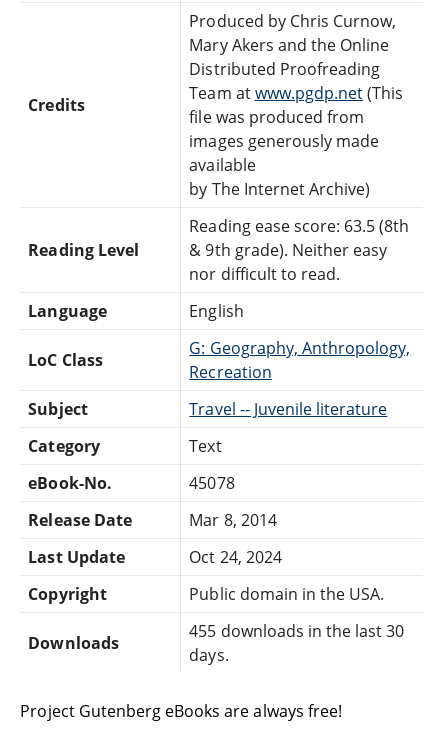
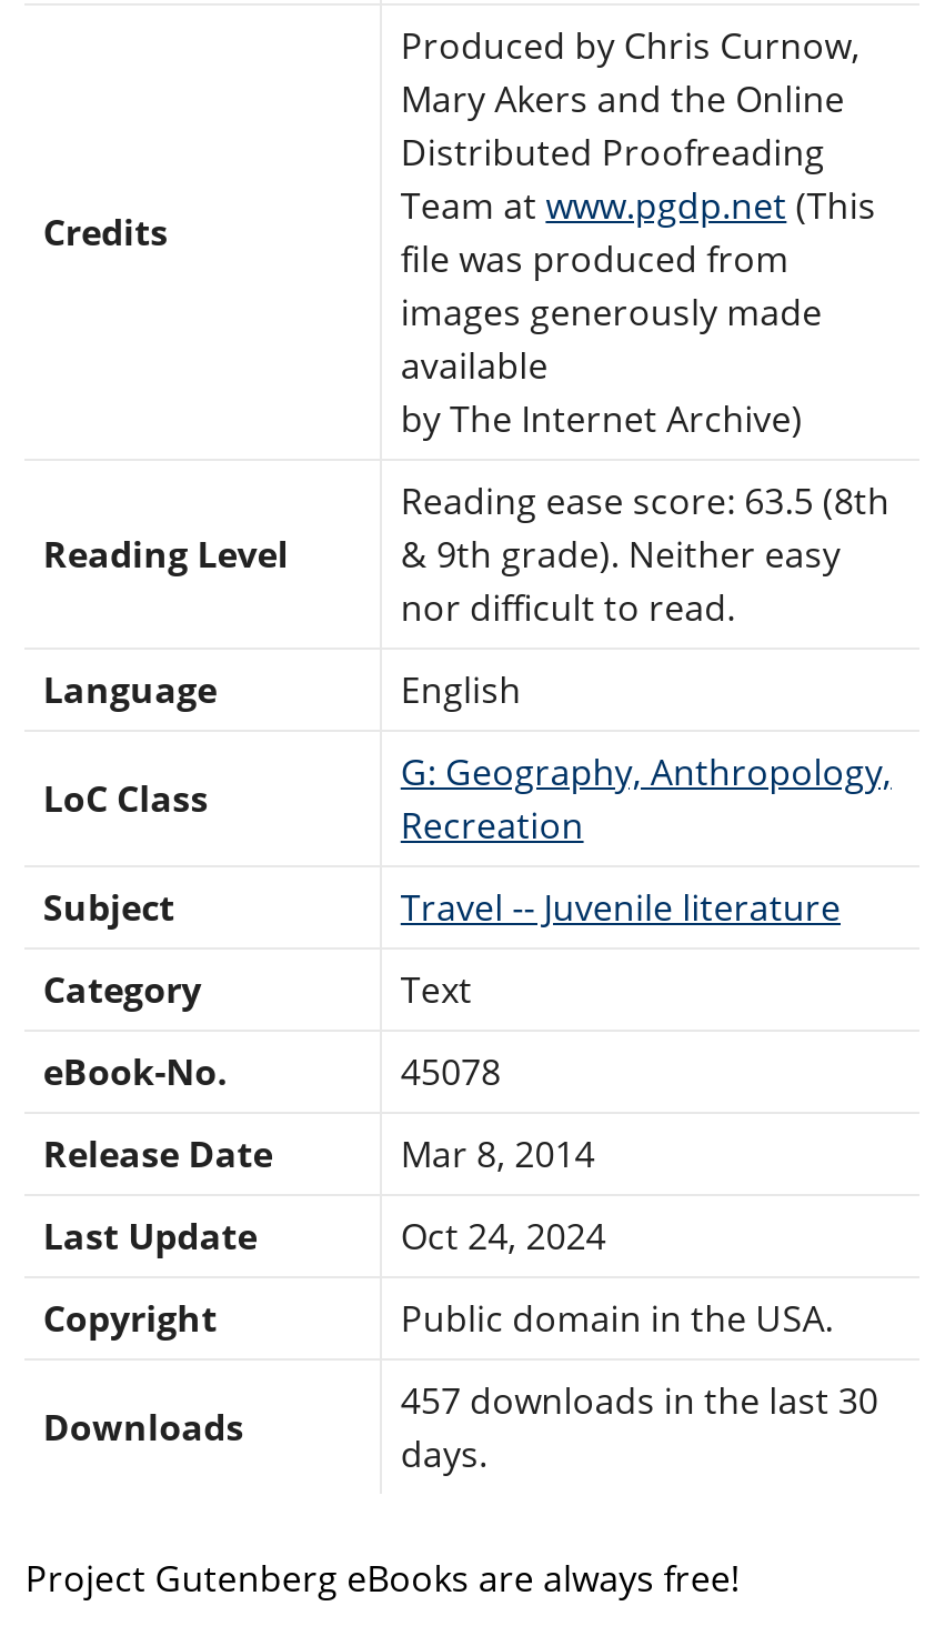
- 455 downloads in the last 30
+ 457 downloads in the last 30
